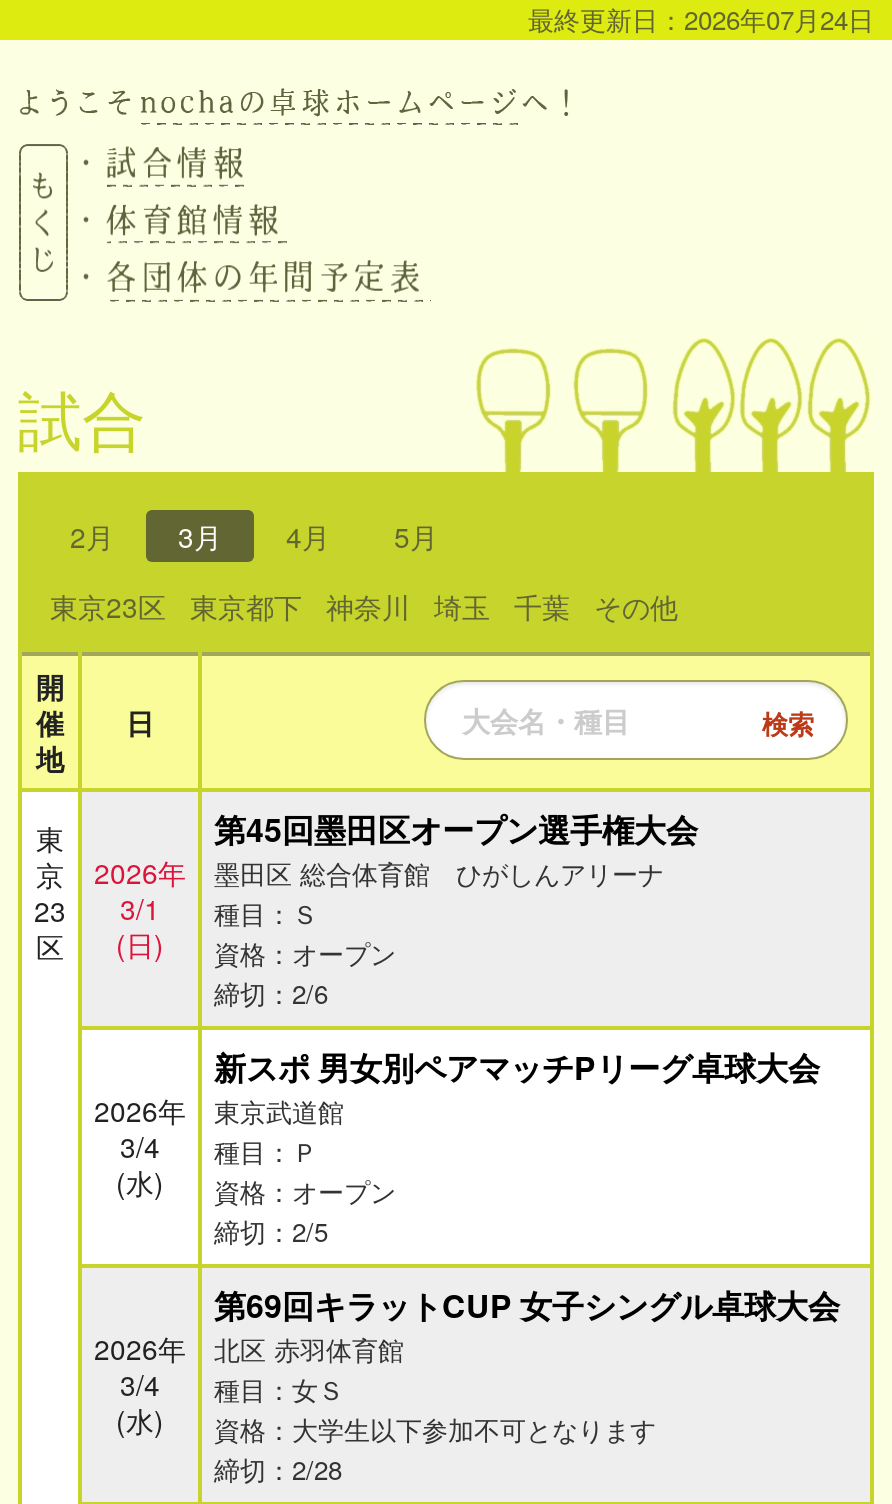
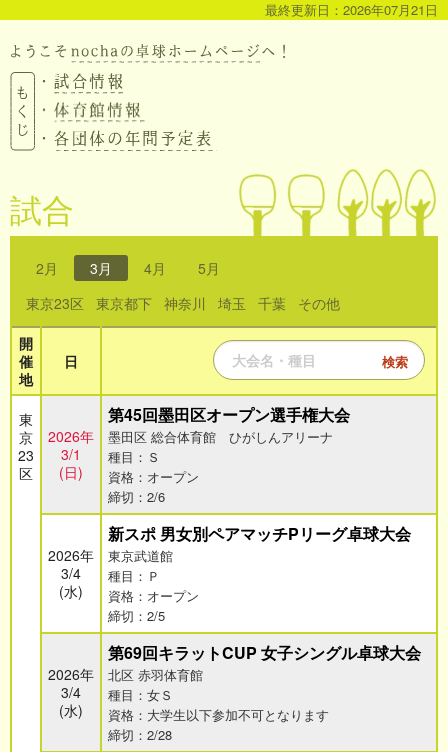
- 最終更新日：2026年07月24日
+ 最終更新日：2026年07月21日
